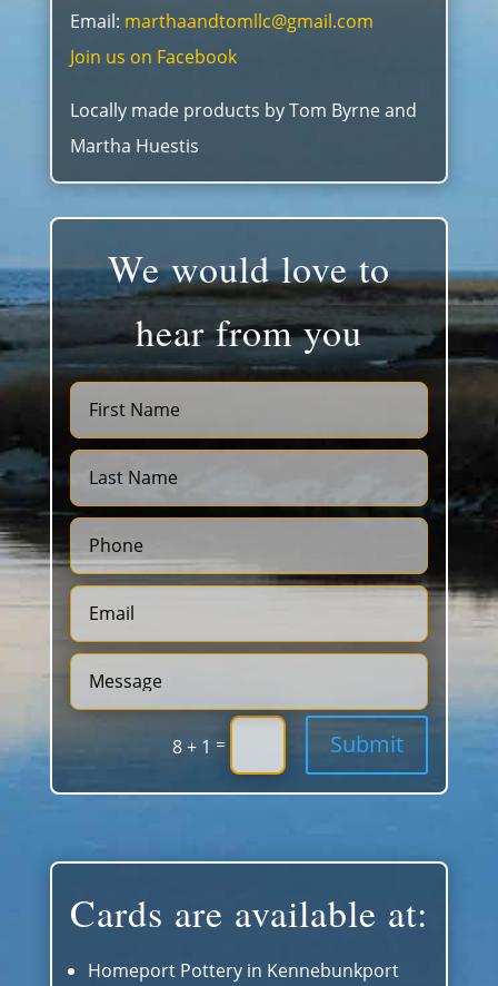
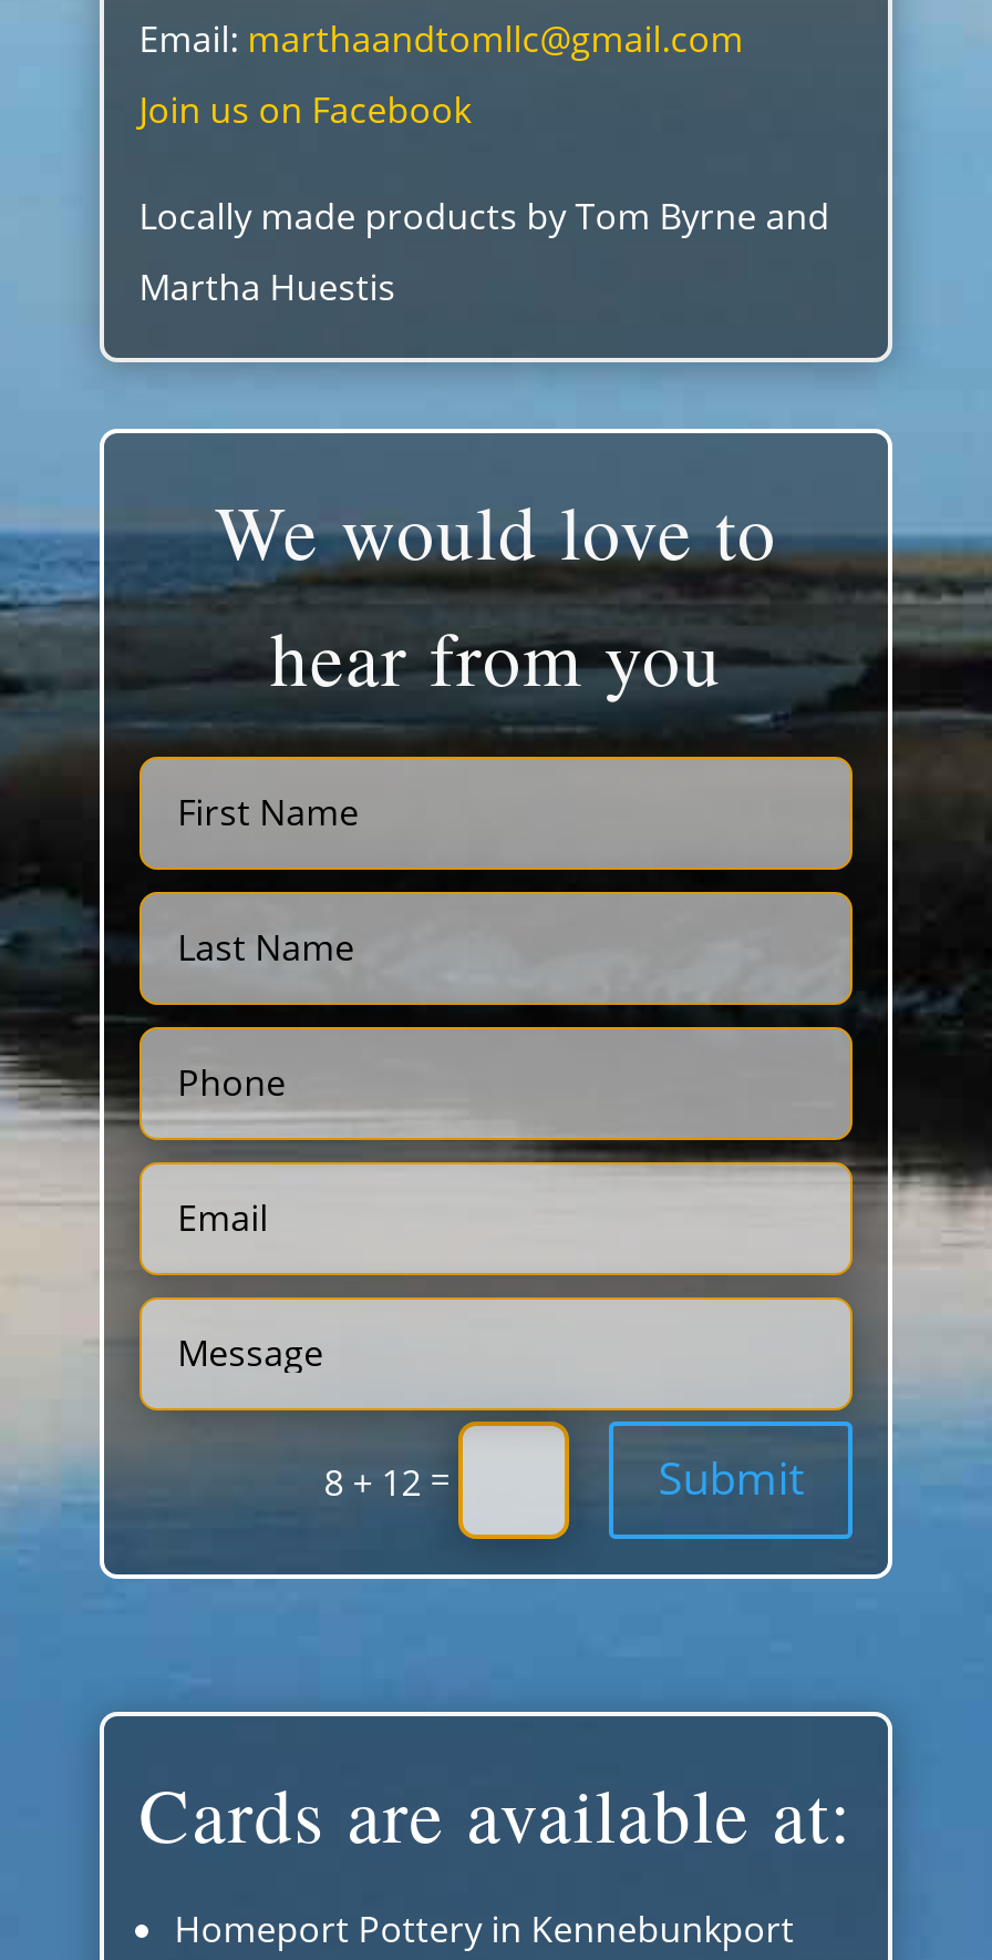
- 8 + 1 =
+ 8 + 12 =
